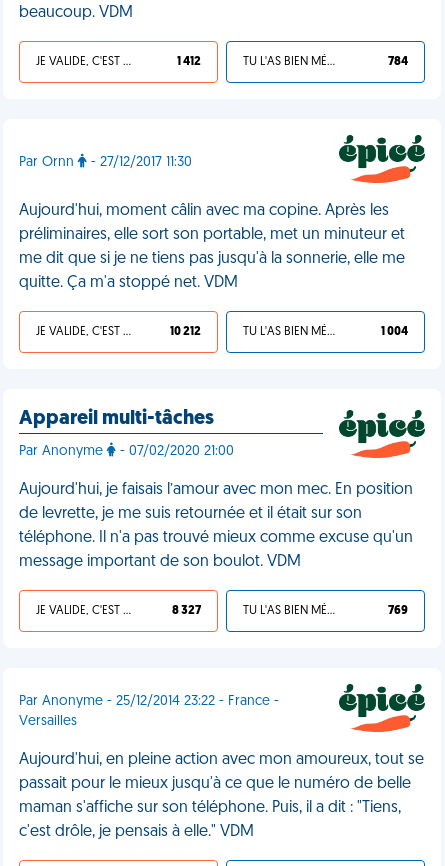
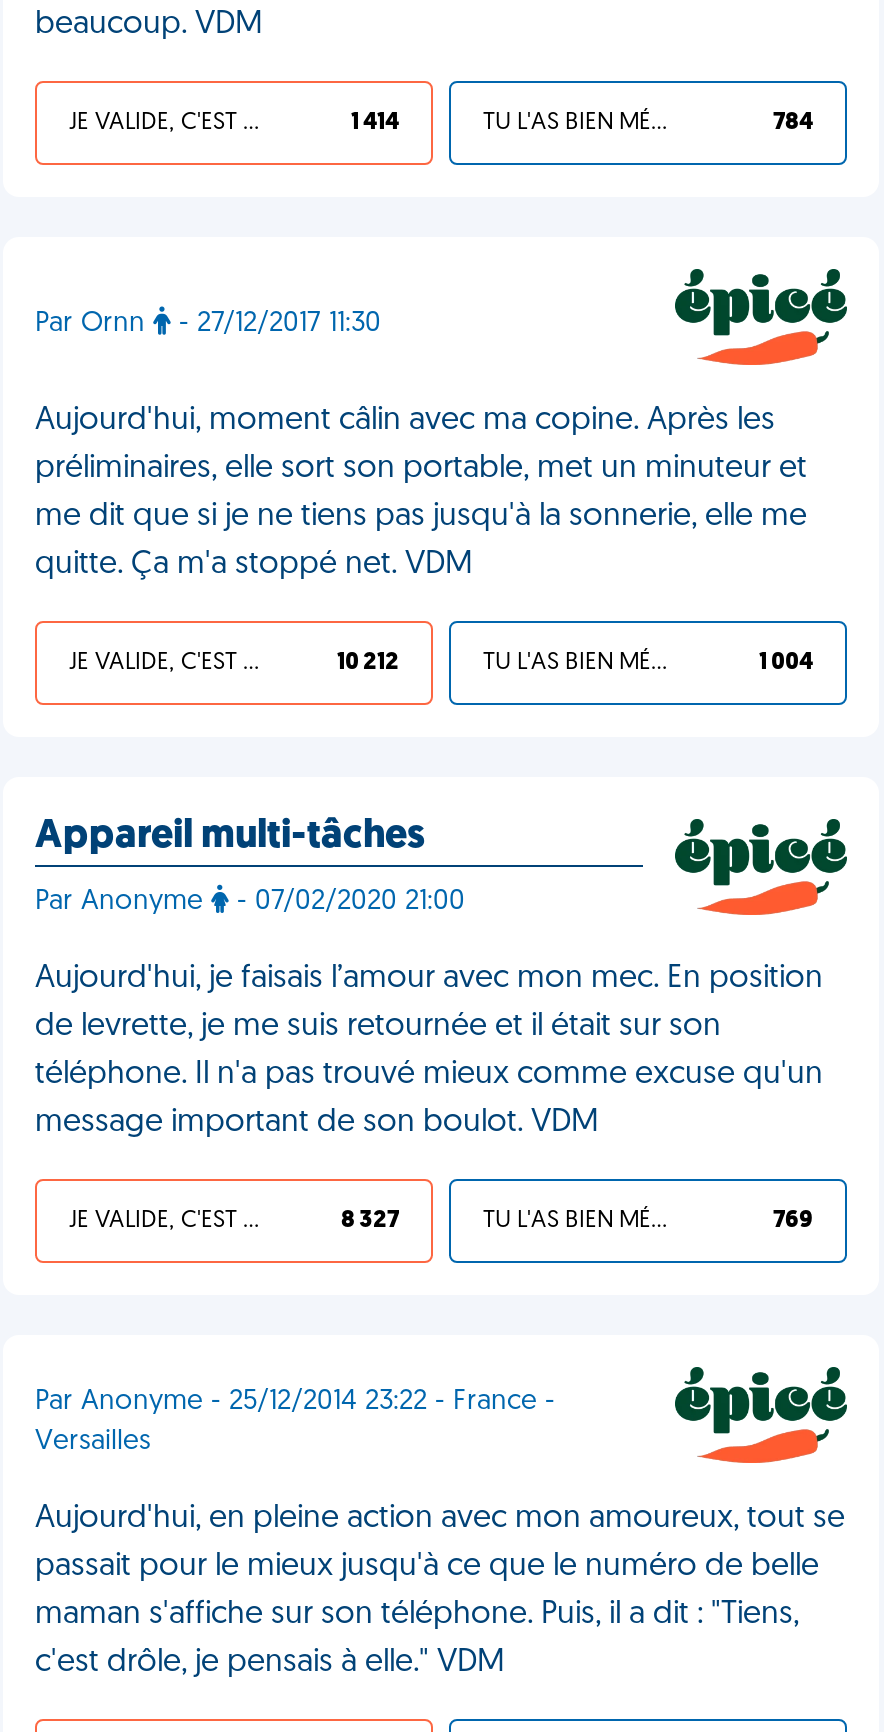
- 1 412
+ 1 414
